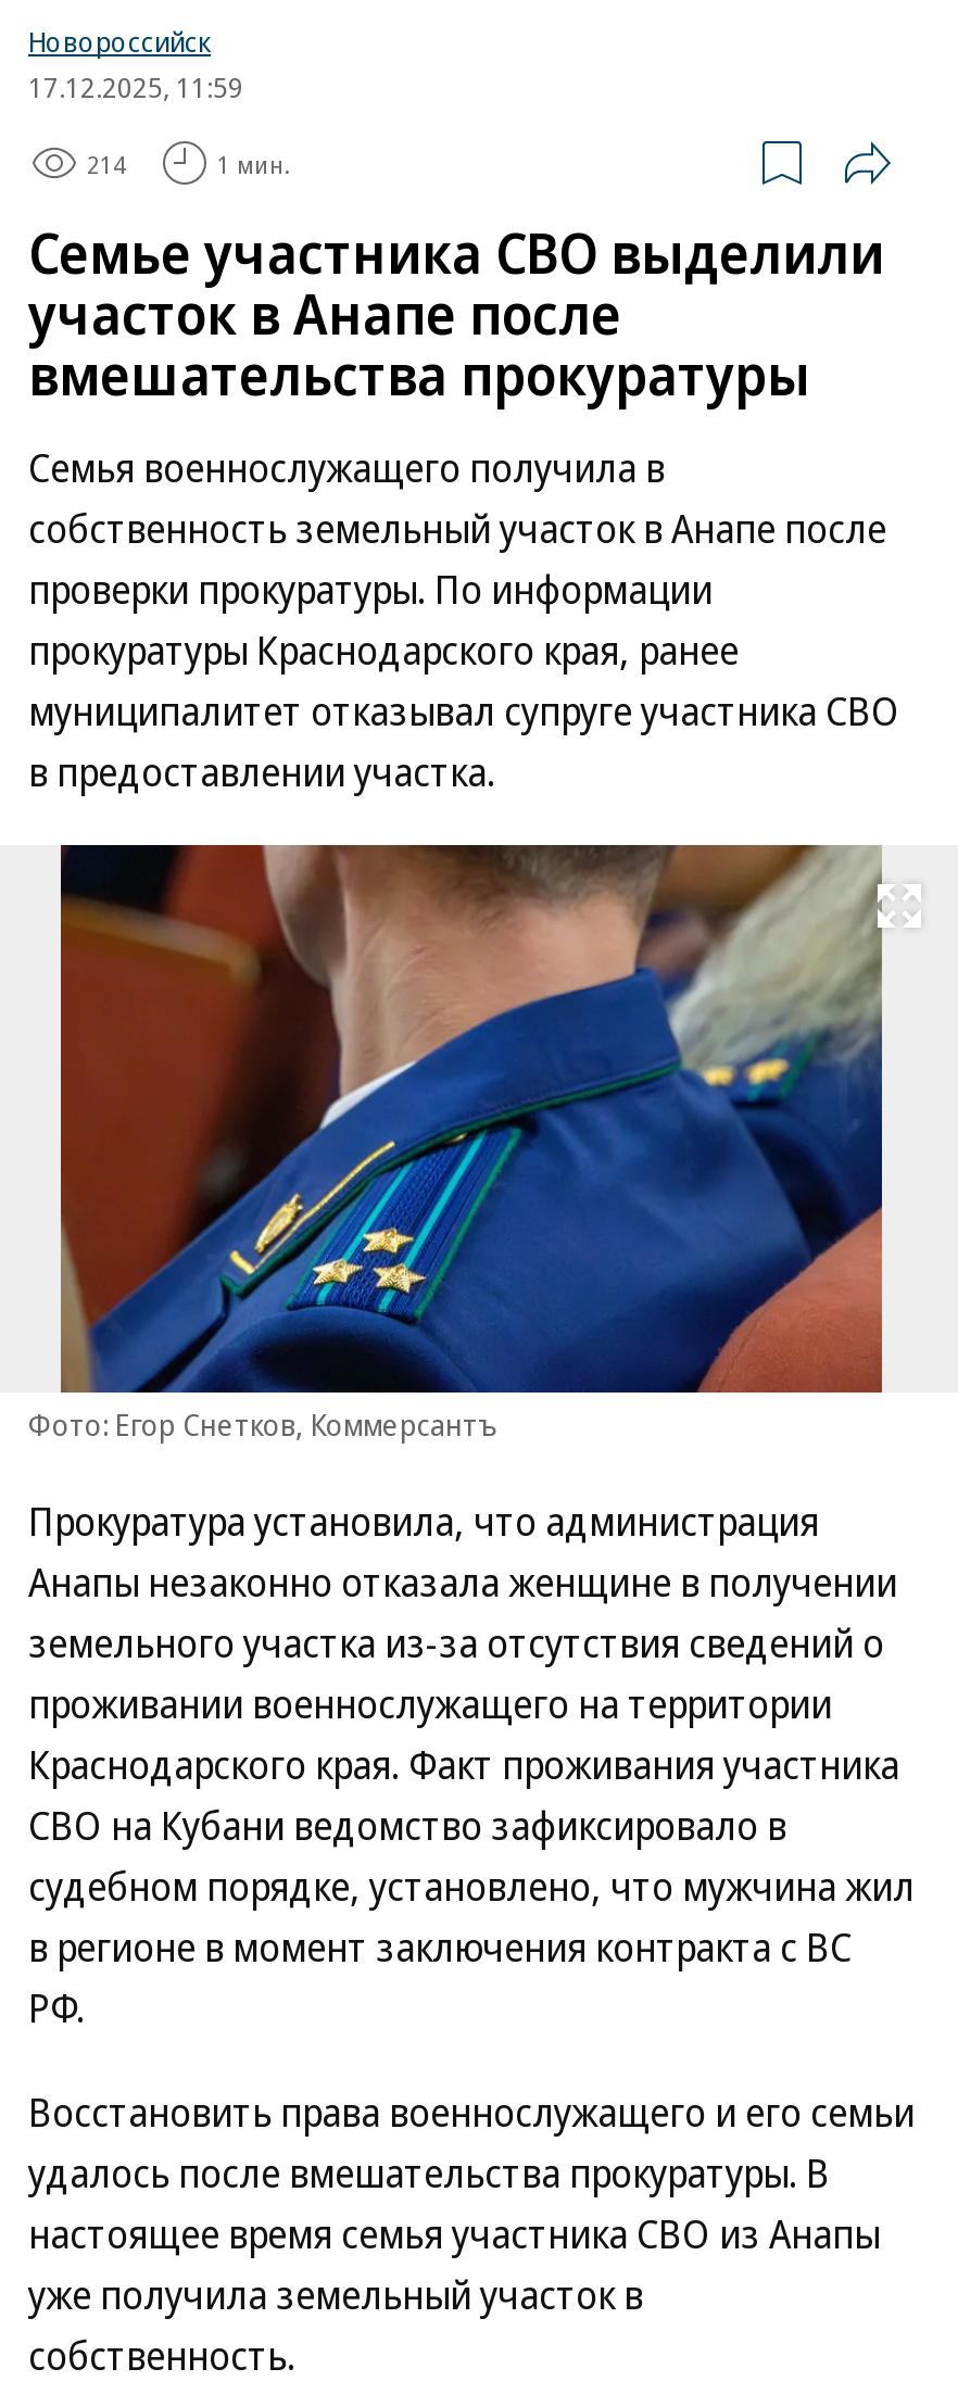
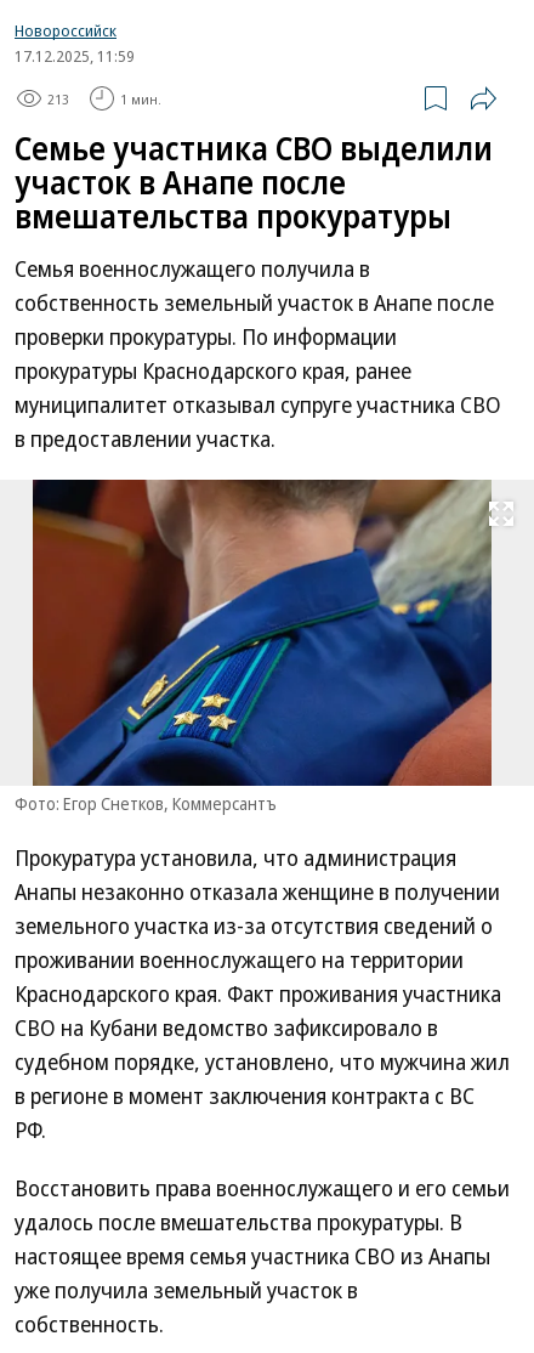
- 214
+ 213
